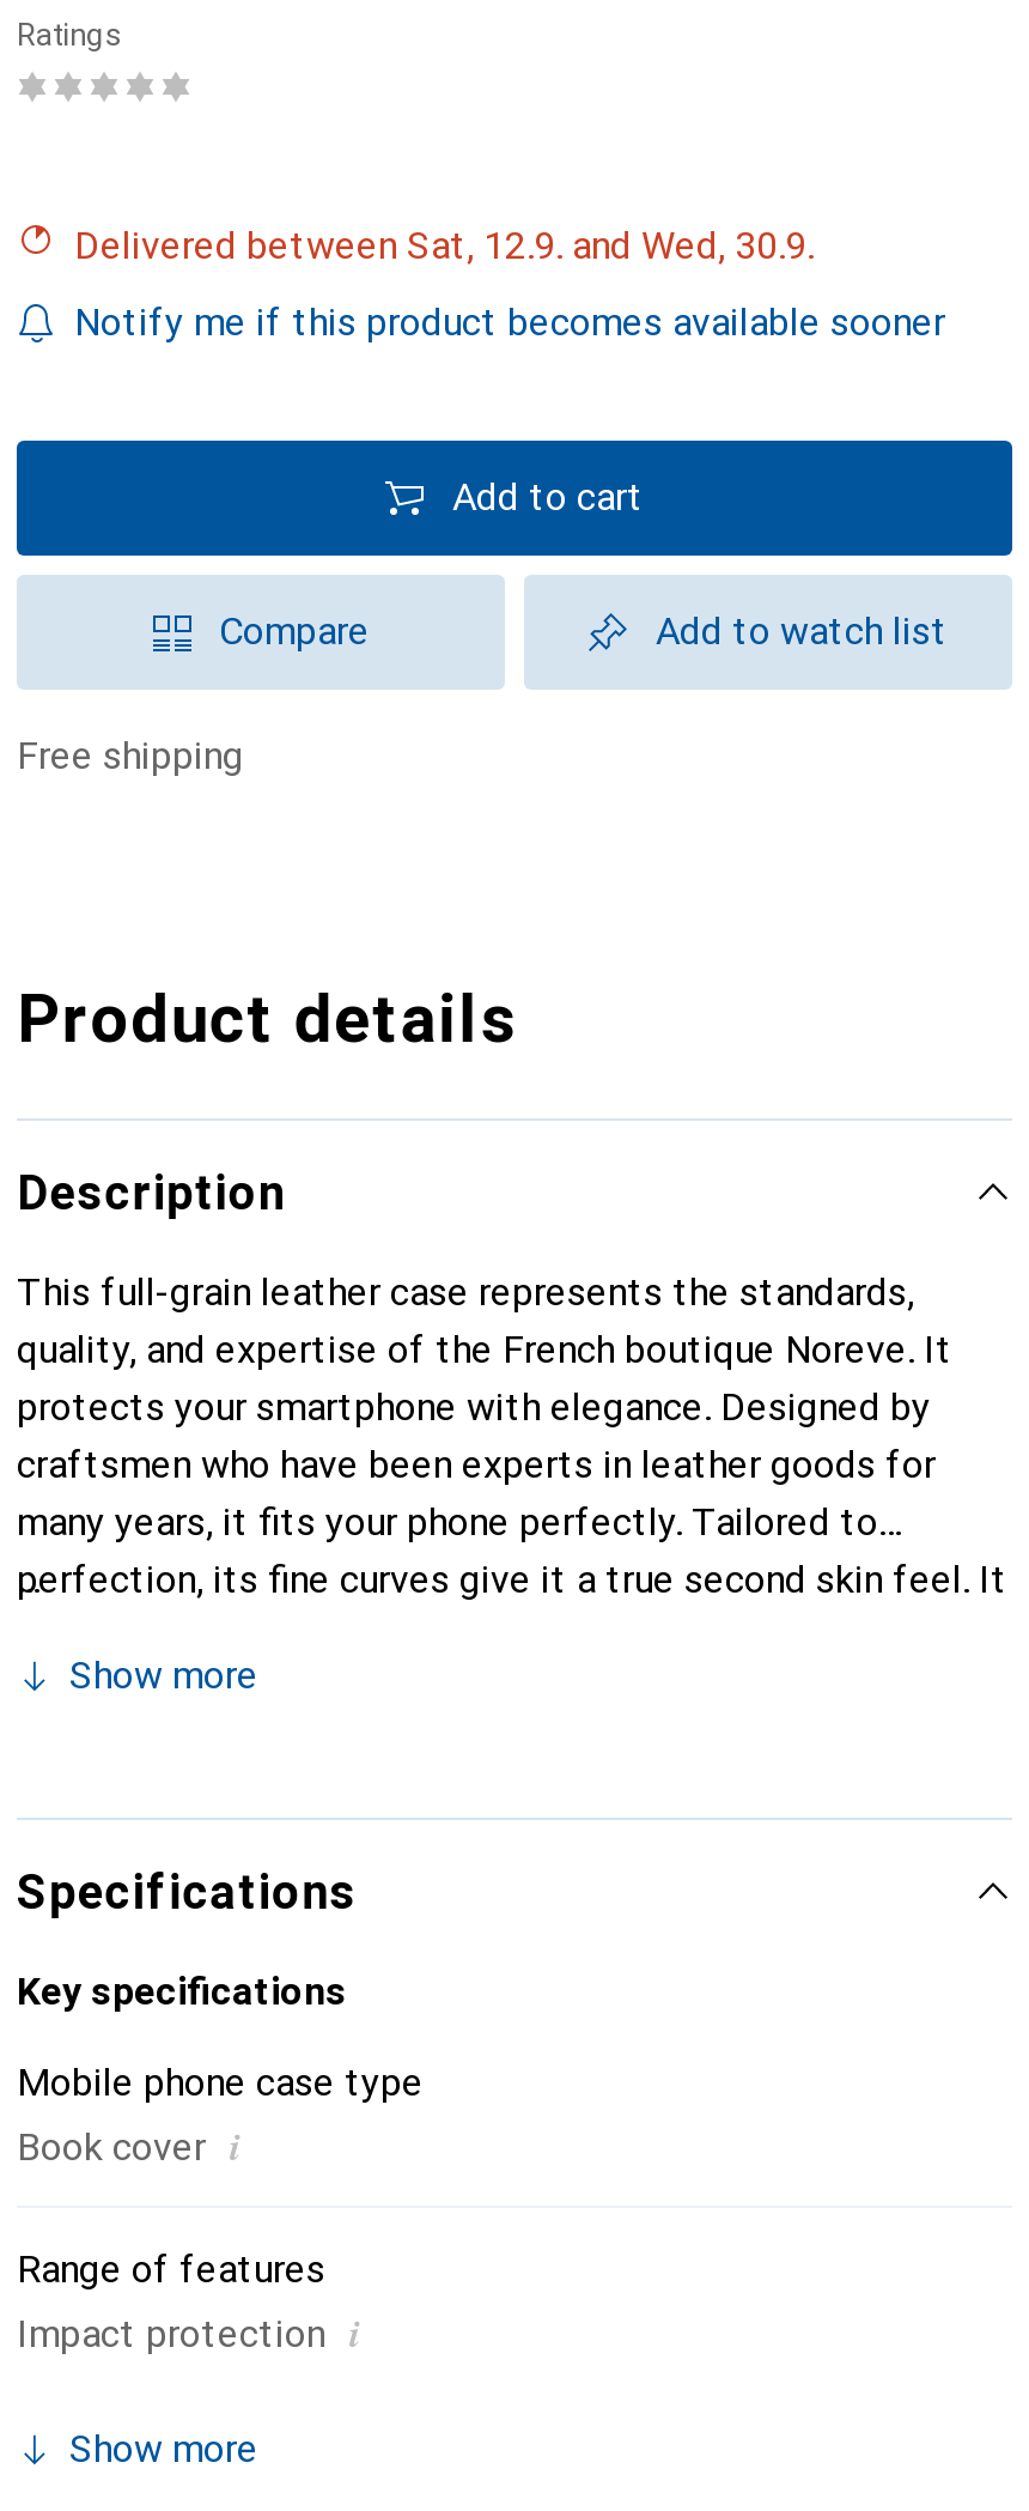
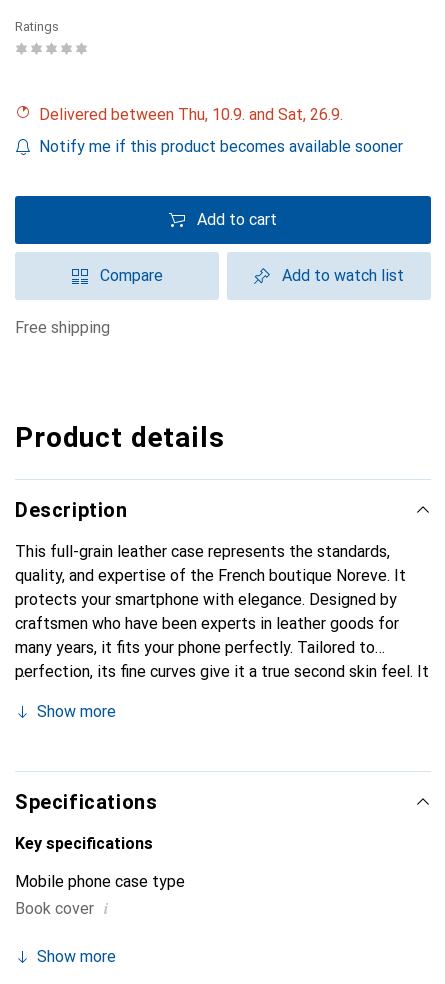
- Delivered between Sat, 12.9. and Wed, 30.9.
+ Delivered between Thu, 10.9. and Sat, 26.9.

- Range of features
- Impact protection i
